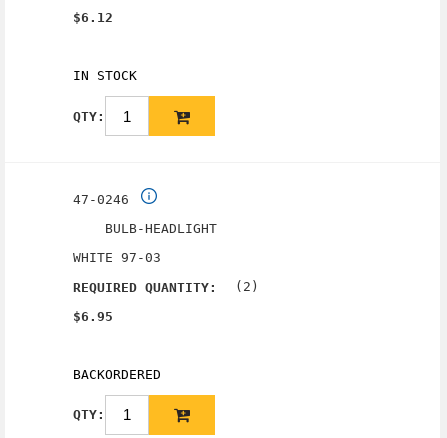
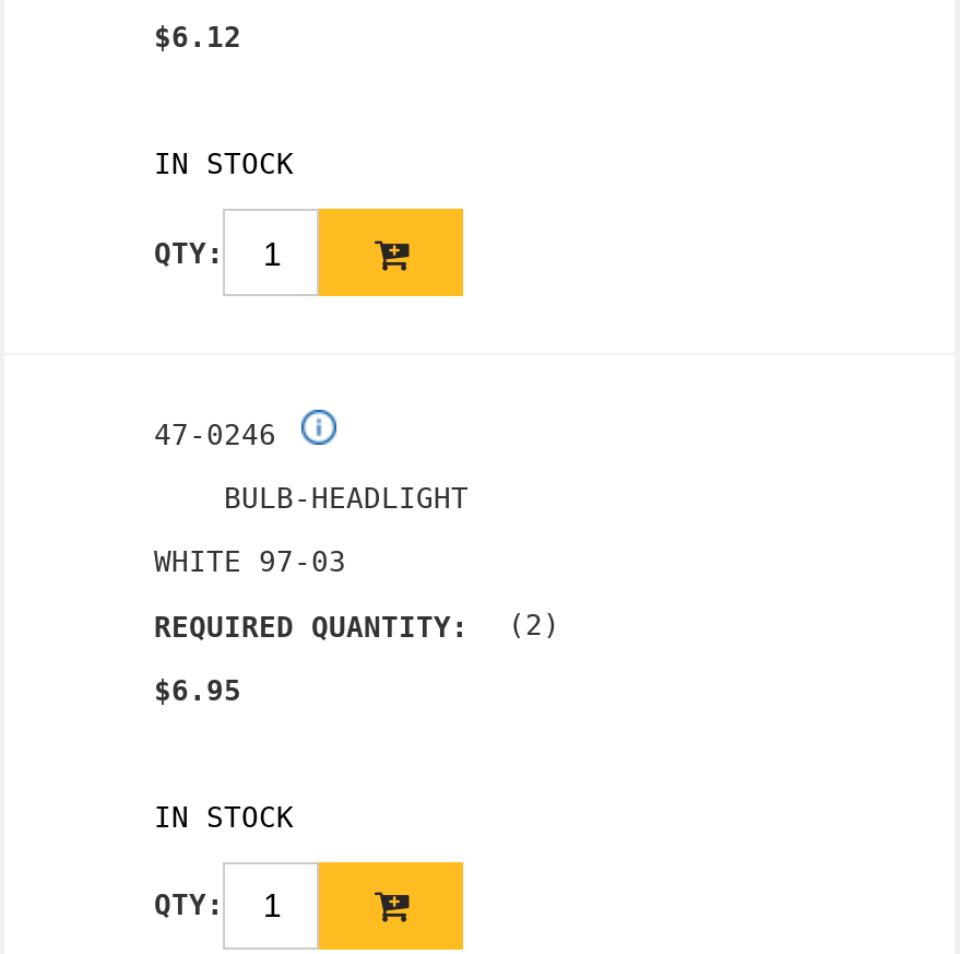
- BACKORDERED
+ IN STOCK
